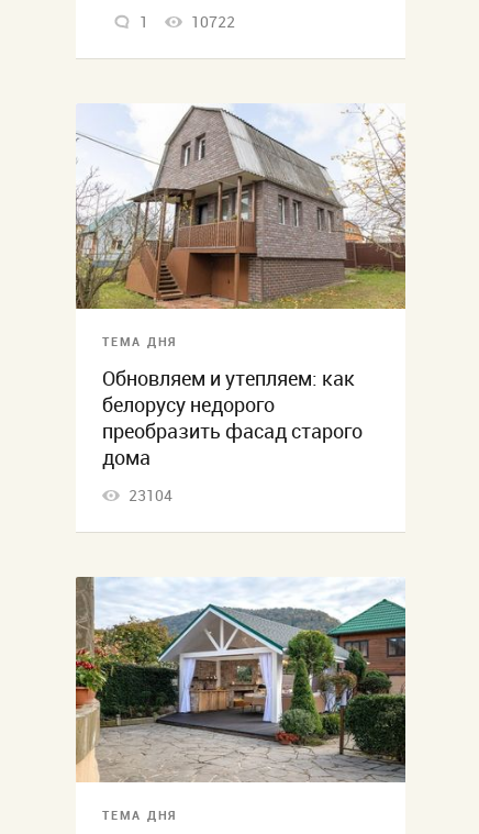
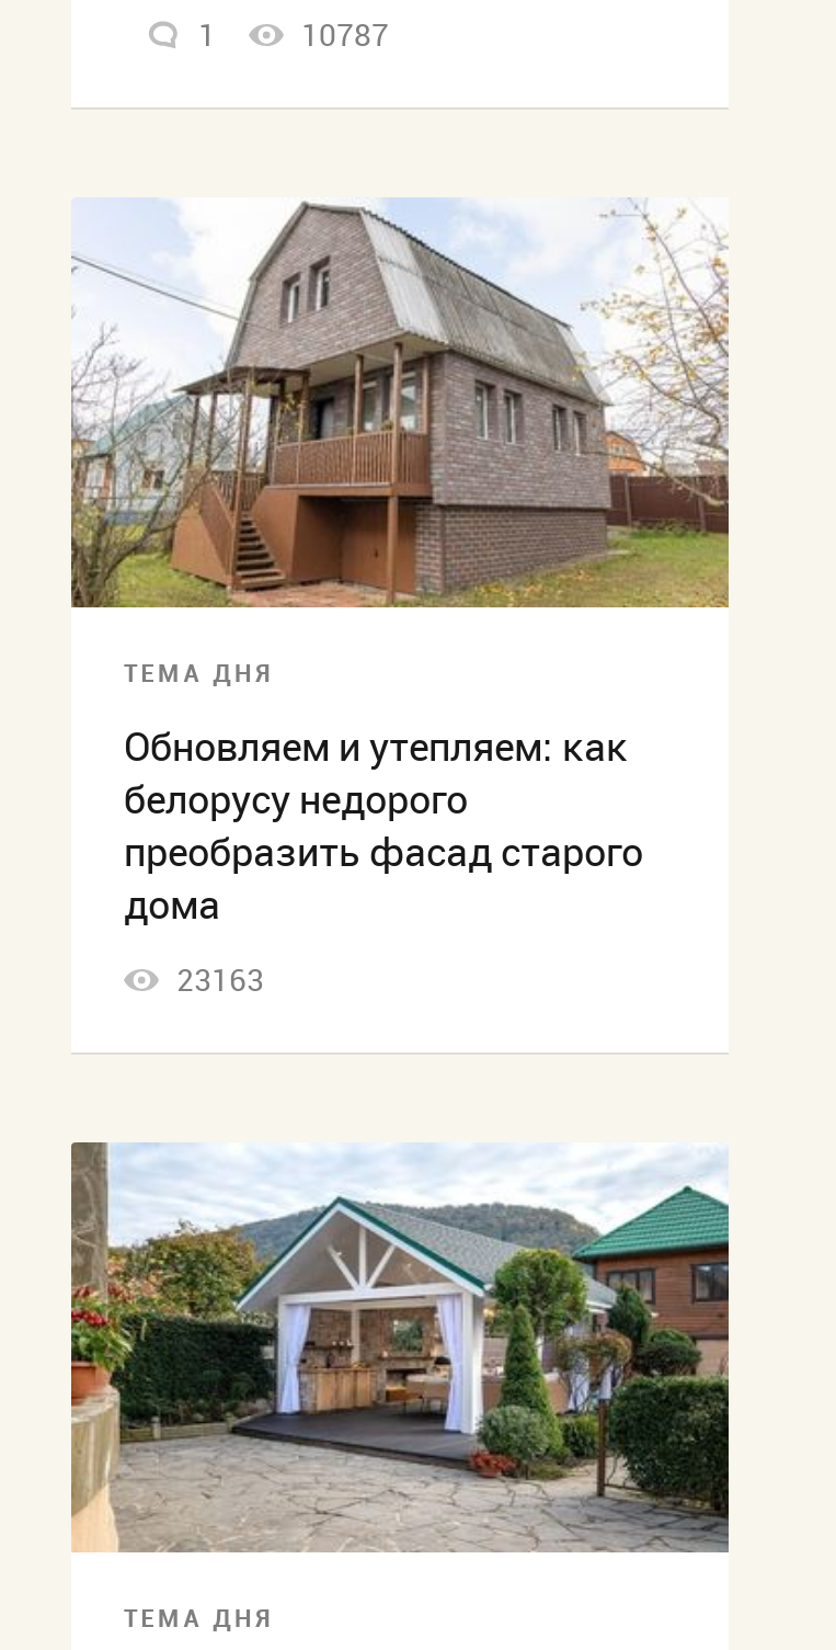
- 10722
+ 10787

- 23104
+ 23163
